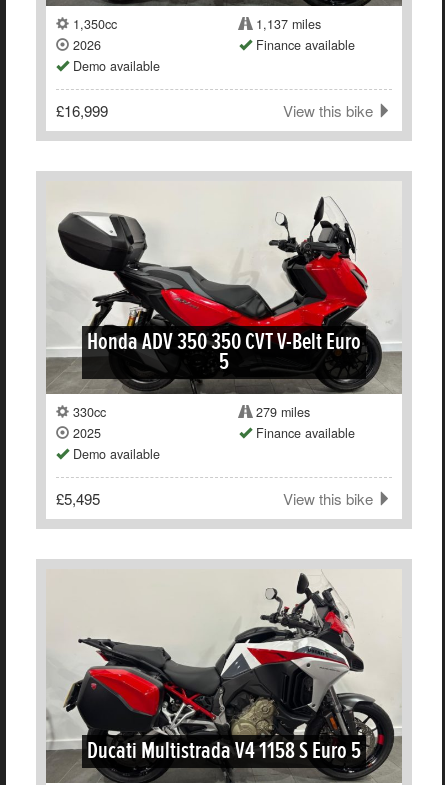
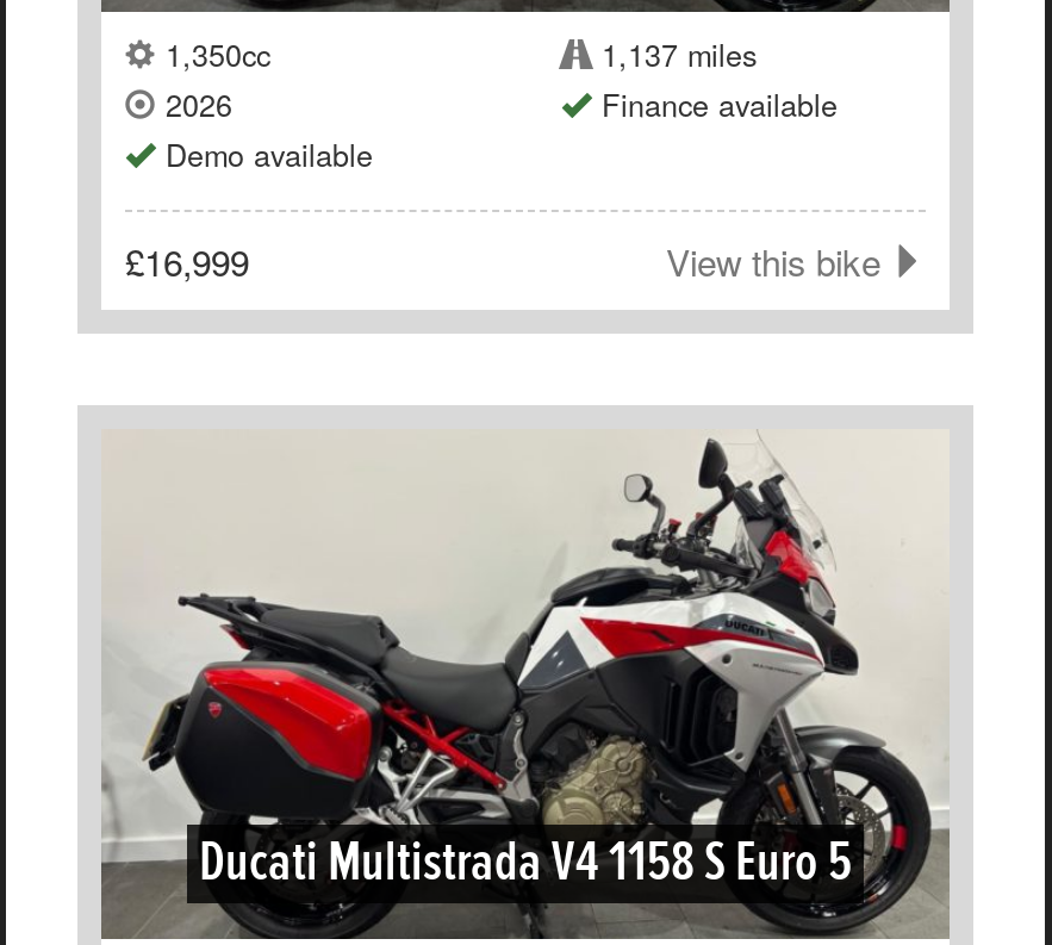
- [image]
- Honda ADV 350 350 CVT V-Belt Euro
- 5
- 330cc
- 279 miles
- 2025
- Finance available
- Demo available
- View this bike
- £5,495
